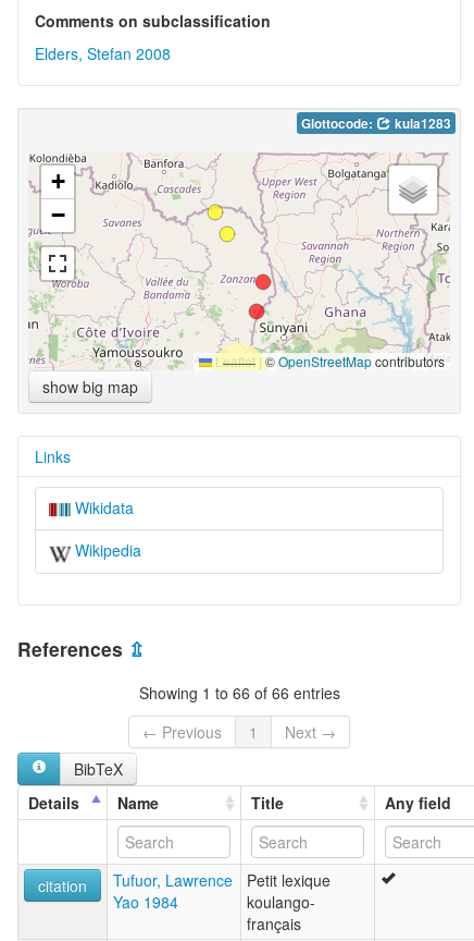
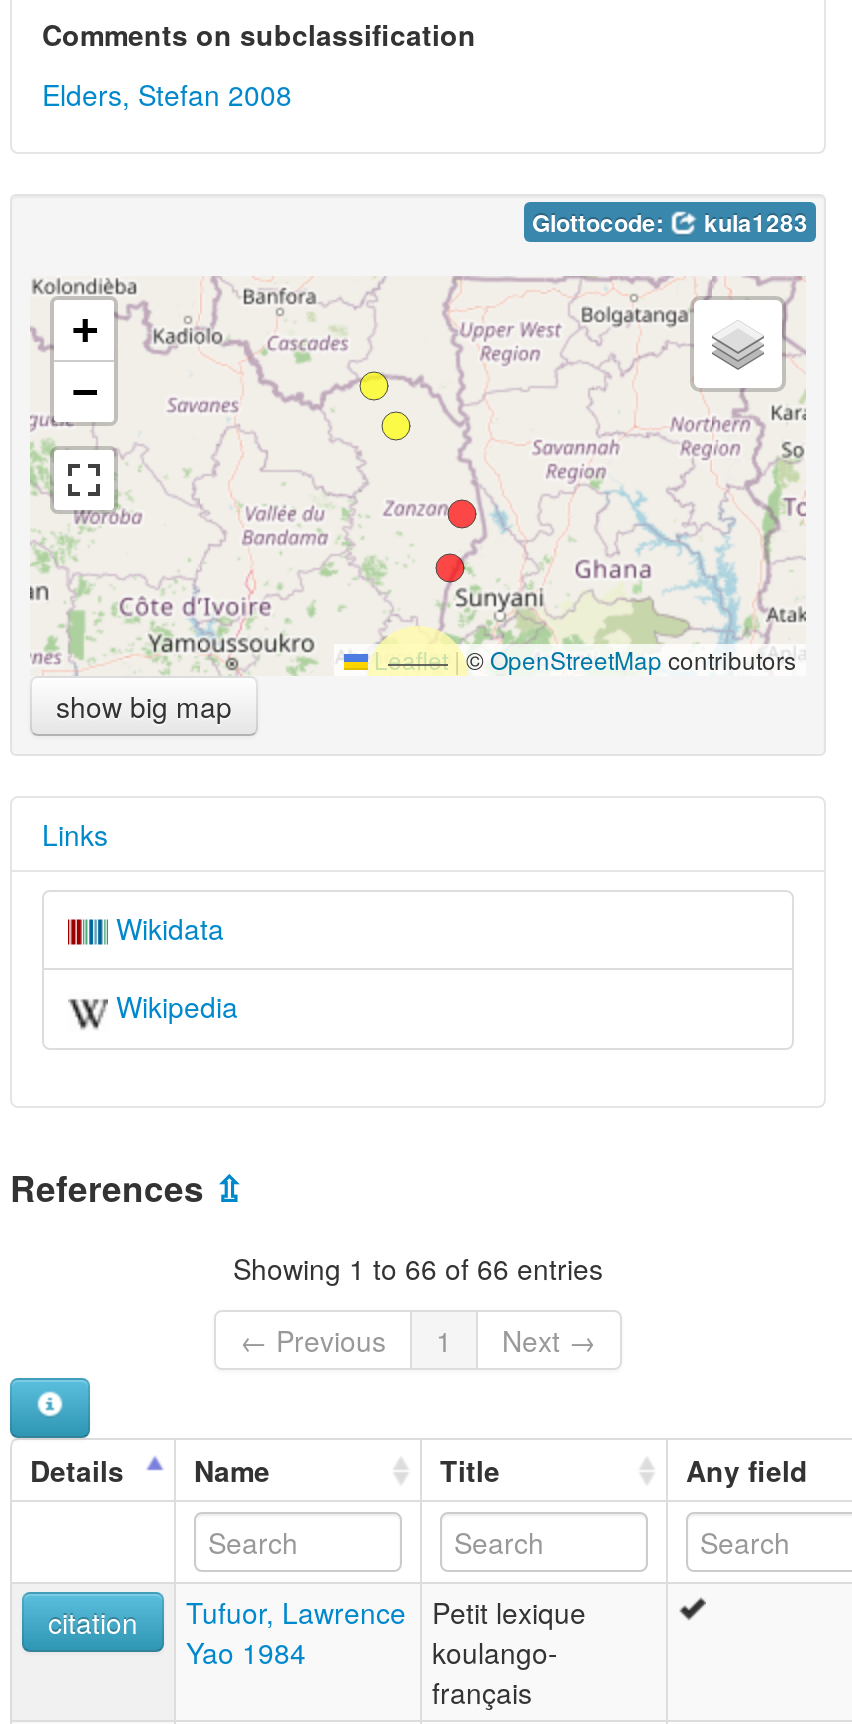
- BibTeX
